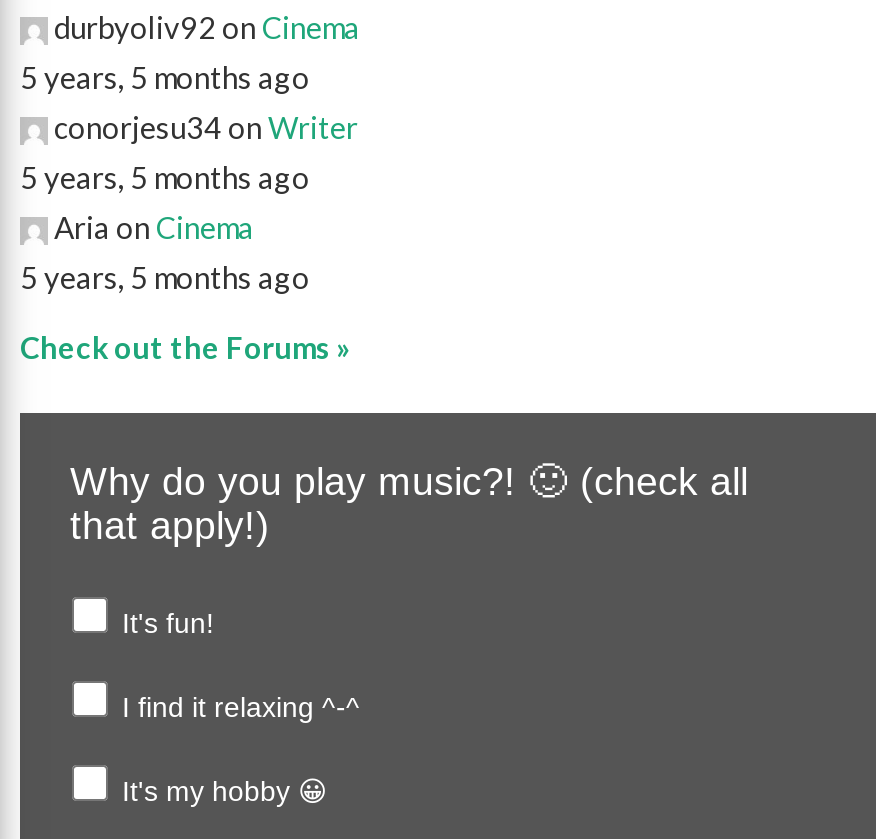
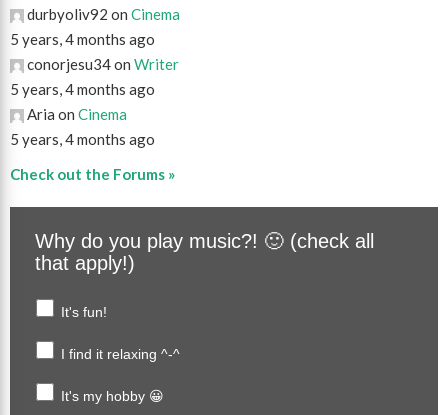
- 5 years, 5 months ago
+ 5 years, 4 months ago

- 5 years, 5 months ago
+ 5 years, 4 months ago

- 5 years, 5 months ago
+ 5 years, 4 months ago
